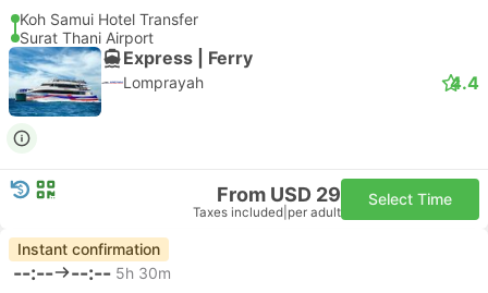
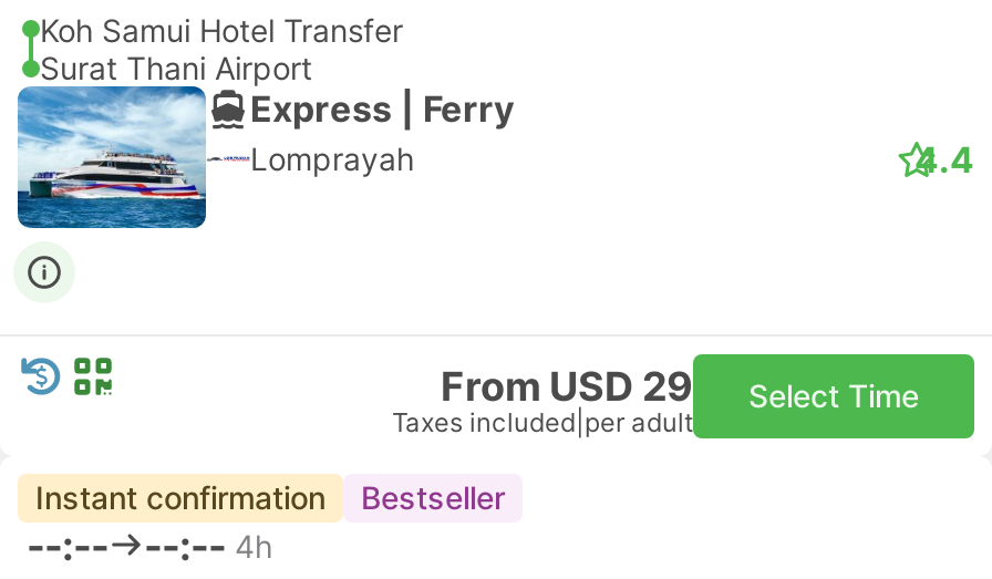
- --:-- 5h 30m
+ --:-- 4h

+ Bestseller
